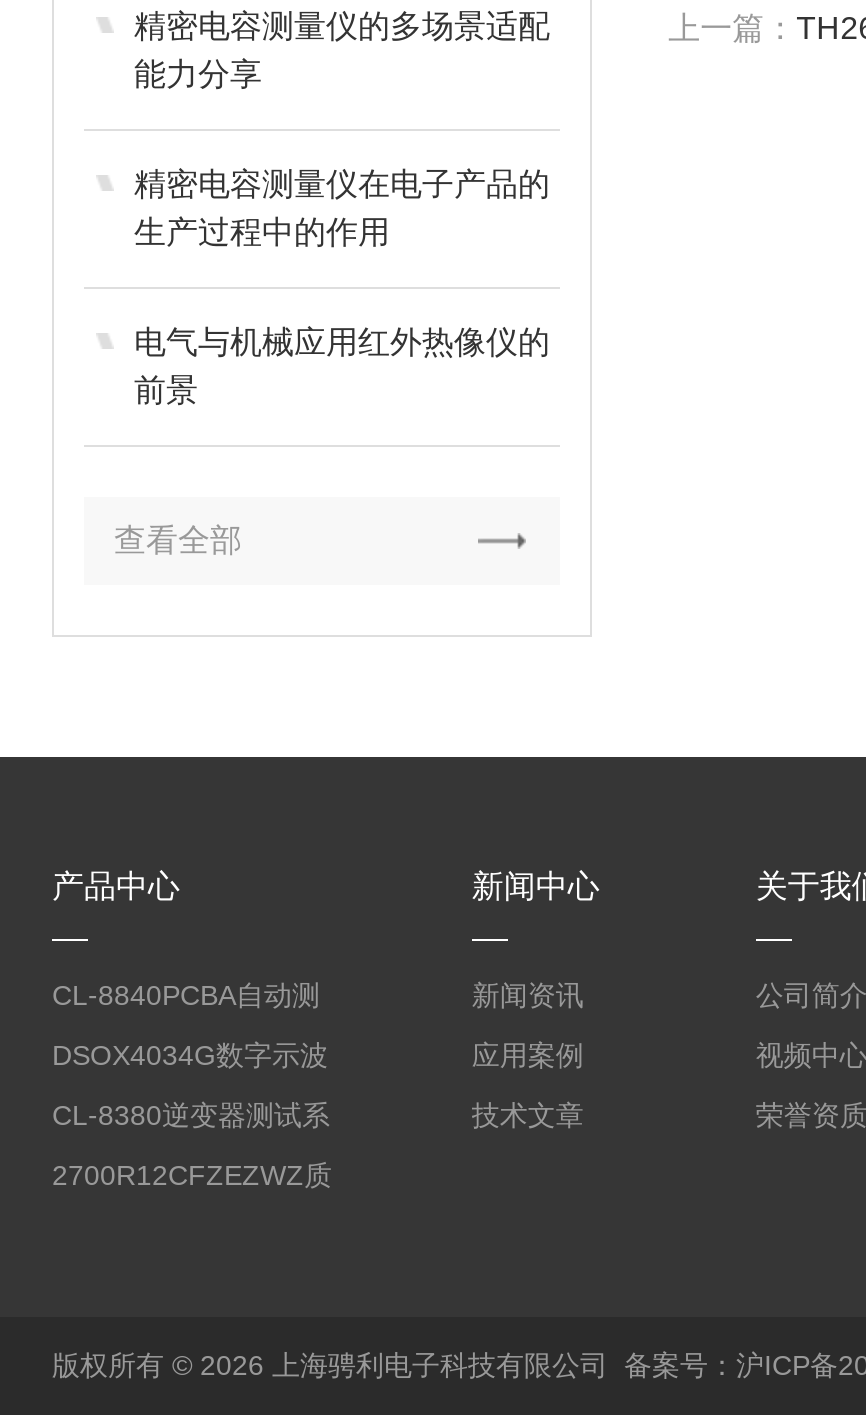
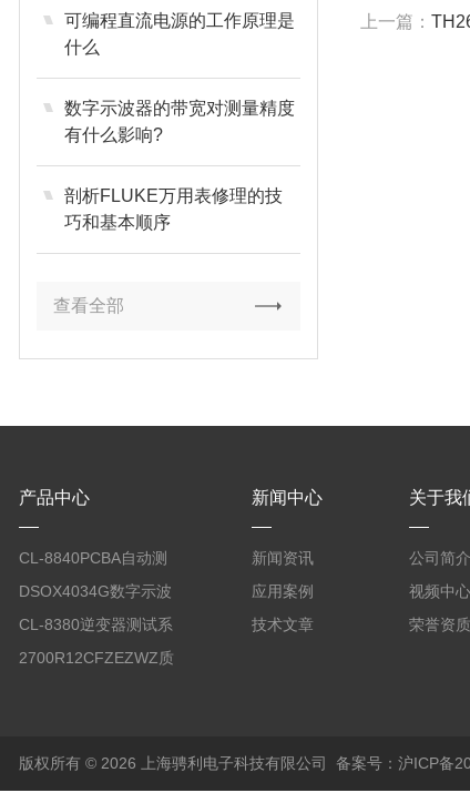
- 精密电容测量仪的多场景适配
- 能力分享
+ 可编程直流电源的工作原理是
+ 什么

- 精密电容测量仪在电子产品的
- 生产过程中的作用
+ 数字示波器的带宽对测量精度
+ 有什么影响?

- 电气与机械应用红外热像仪的
- 前景
+ 剖析FLUKE万用表修理的技
+ 巧和基本顺序
